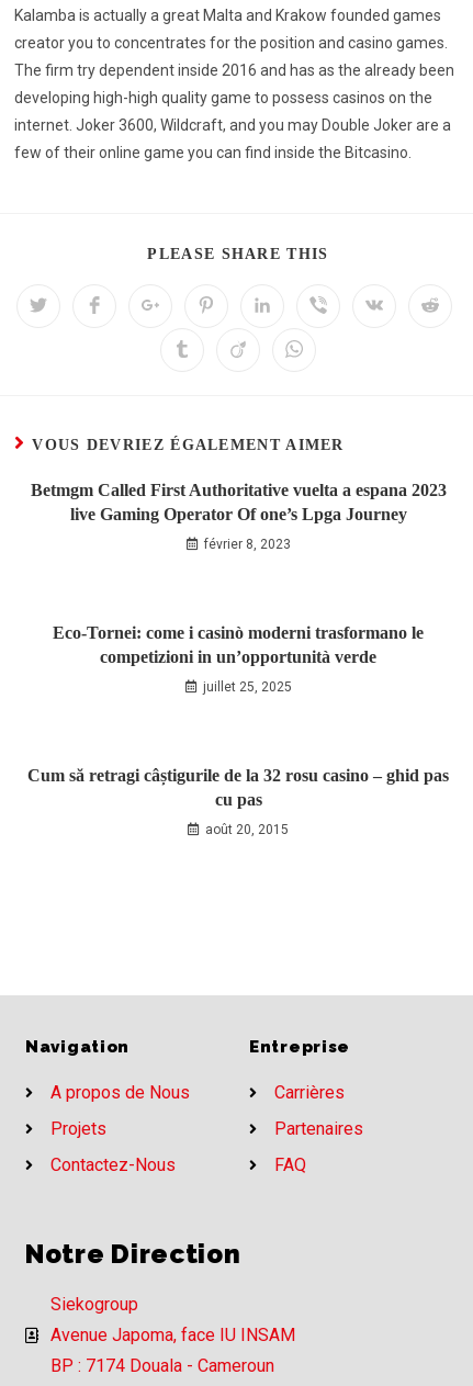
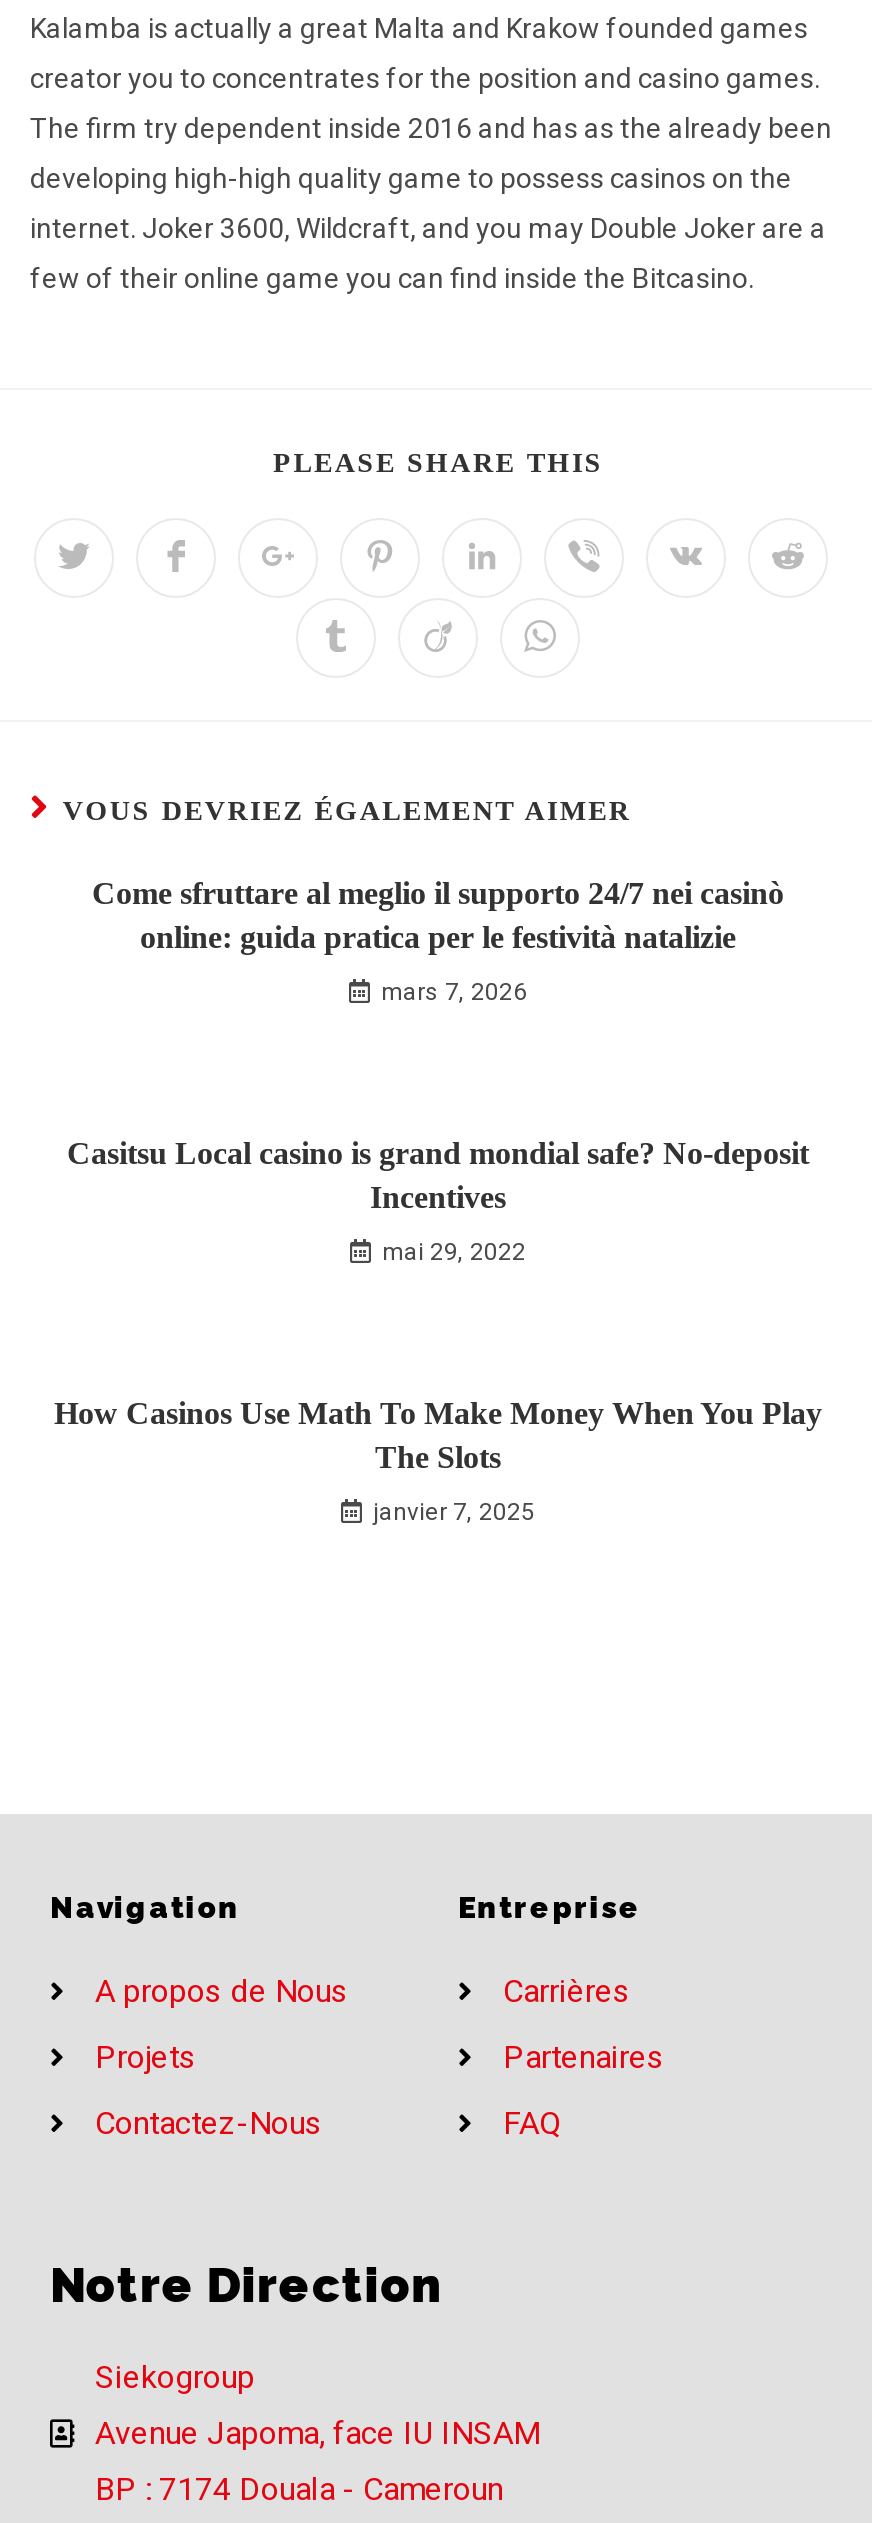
- Betmgm Called First Authoritative vuelta a espana 2023
- live Gaming Operator Of one’s Lpga Journey
+ Come sfruttare al meglio il supporto 24/7 nei casinò
+ online: guida pratica per le festività natalizie

- février 8, 2023
+ mars 7, 2026

- Eco‑Tornei: come i casinò moderni trasformano le
- competizioni in un’opportunità verde
+ Casitsu Local casino is grand mondial safe? No-deposit
+ Incentives

- juillet 25, 2025
+ mai 29, 2022

- Cum să retragi câștigurile de la 32 rosu casino – ghid pas
- cu pas
+ How Casinos Use Math To Make Money When You Play
+ The Slots

- août 20, 2015
+ janvier 7, 2025
